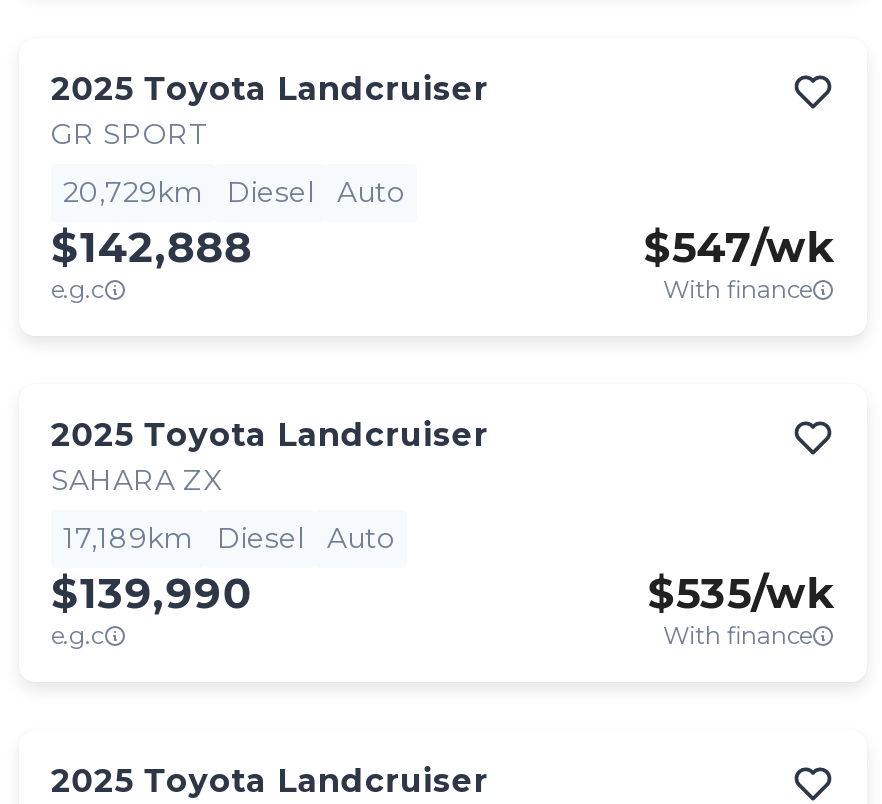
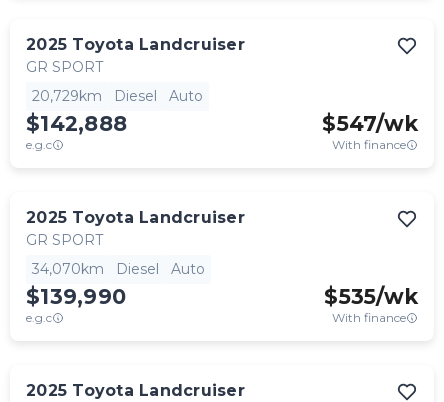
- SAHARA ZX
+ GR SPORT

- 17,189km Diesel Auto
+ 34,070km Diesel Auto
